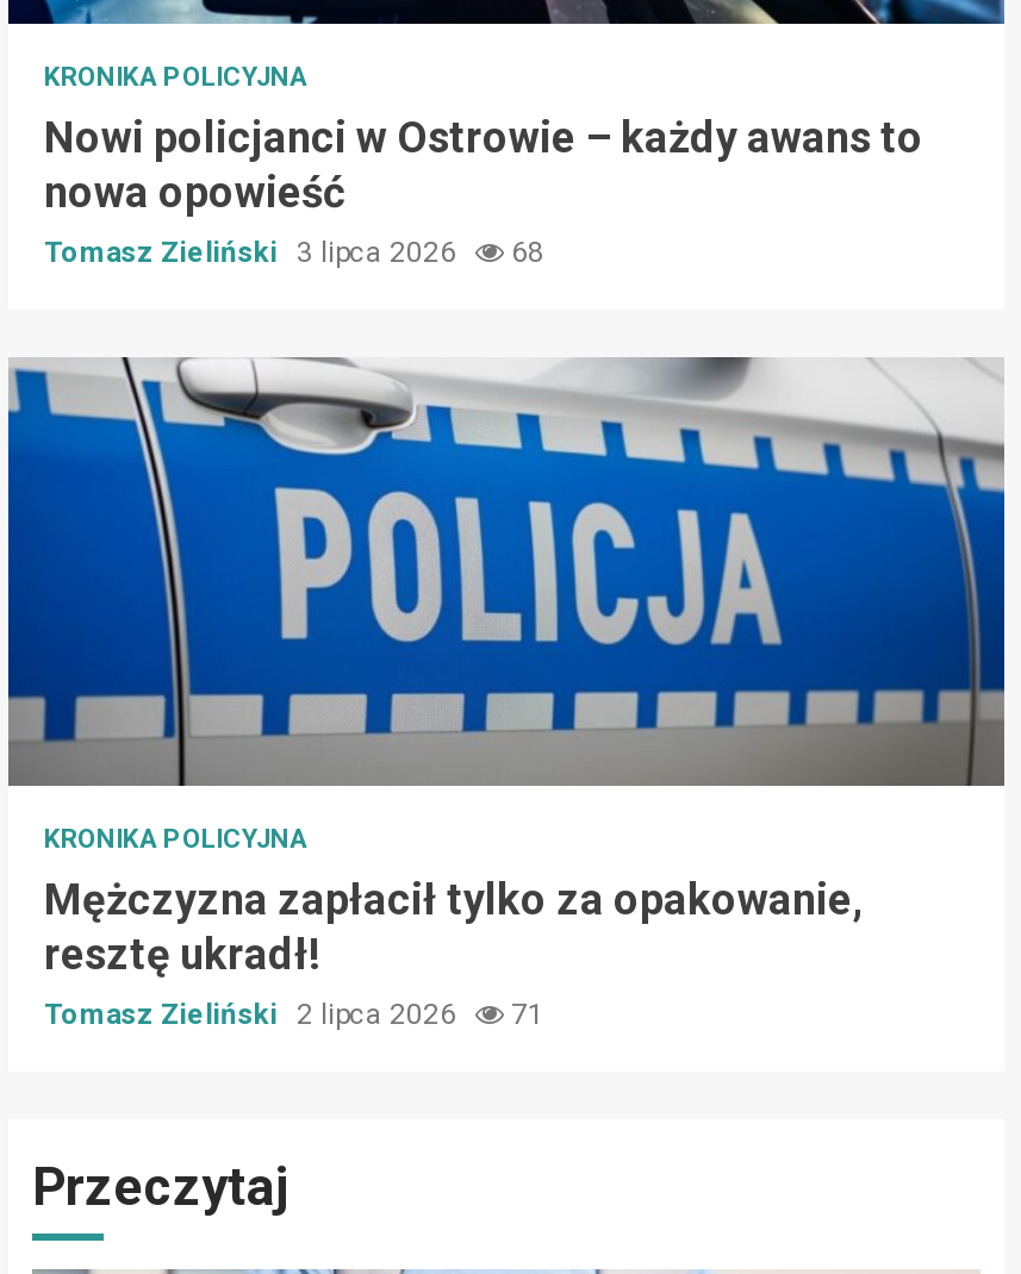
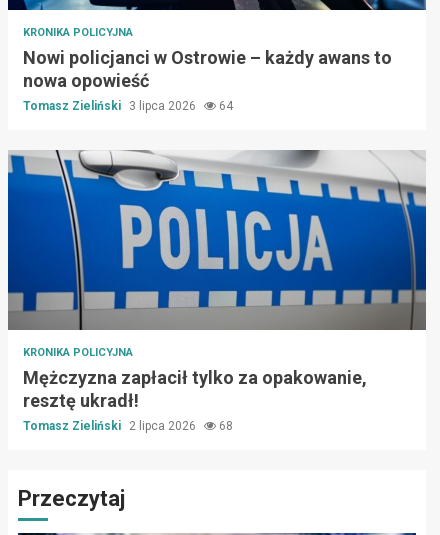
- Tomasz Zieliński 3 lipca 2026 68
+ Tomasz Zieliński 3 lipca 2026 64

- Tomasz Zieliński 2 lipca 2026 71
+ Tomasz Zieliński 2 lipca 2026 68
